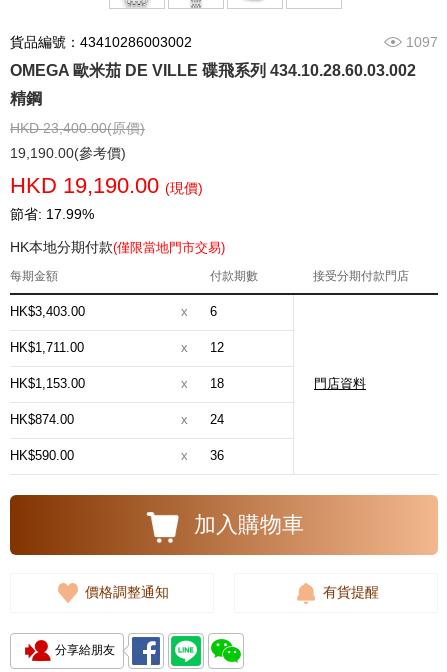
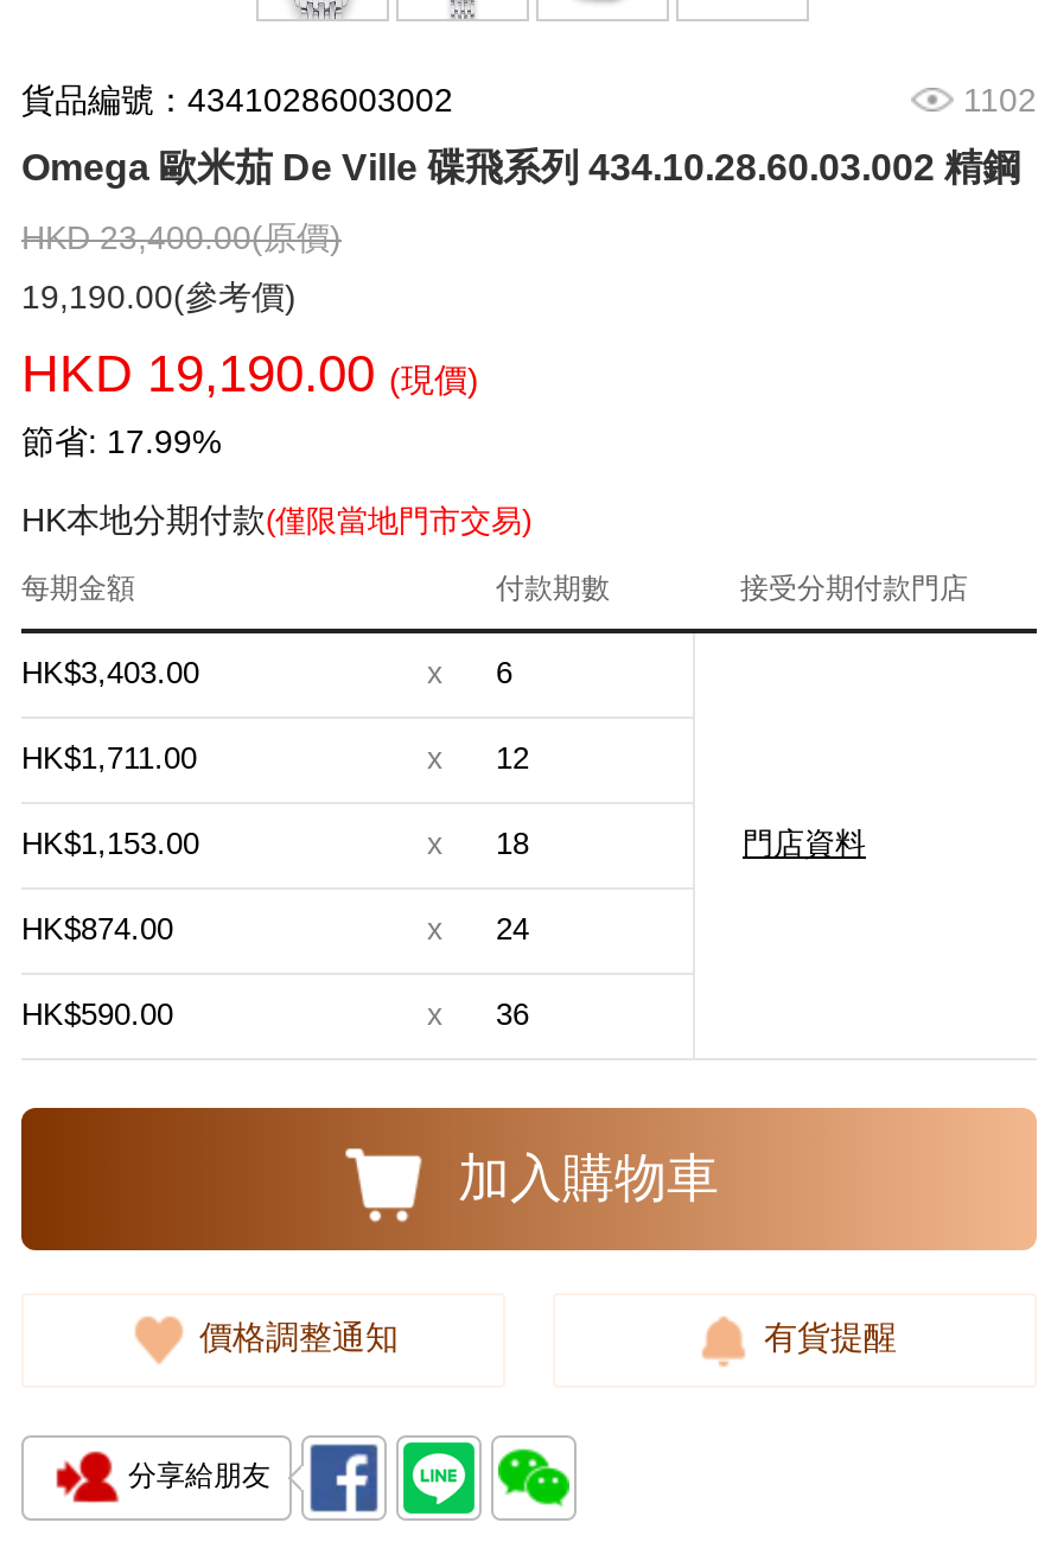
- 1097
- OMEGA 歐米茄 DE VILLE 碟飛系列 434.10.28.60.03.002
- 精鋼
+ 1102
+ Omega 歐米茄 De Ville 碟飛系列 434.10.28.60.03.002 精鋼
